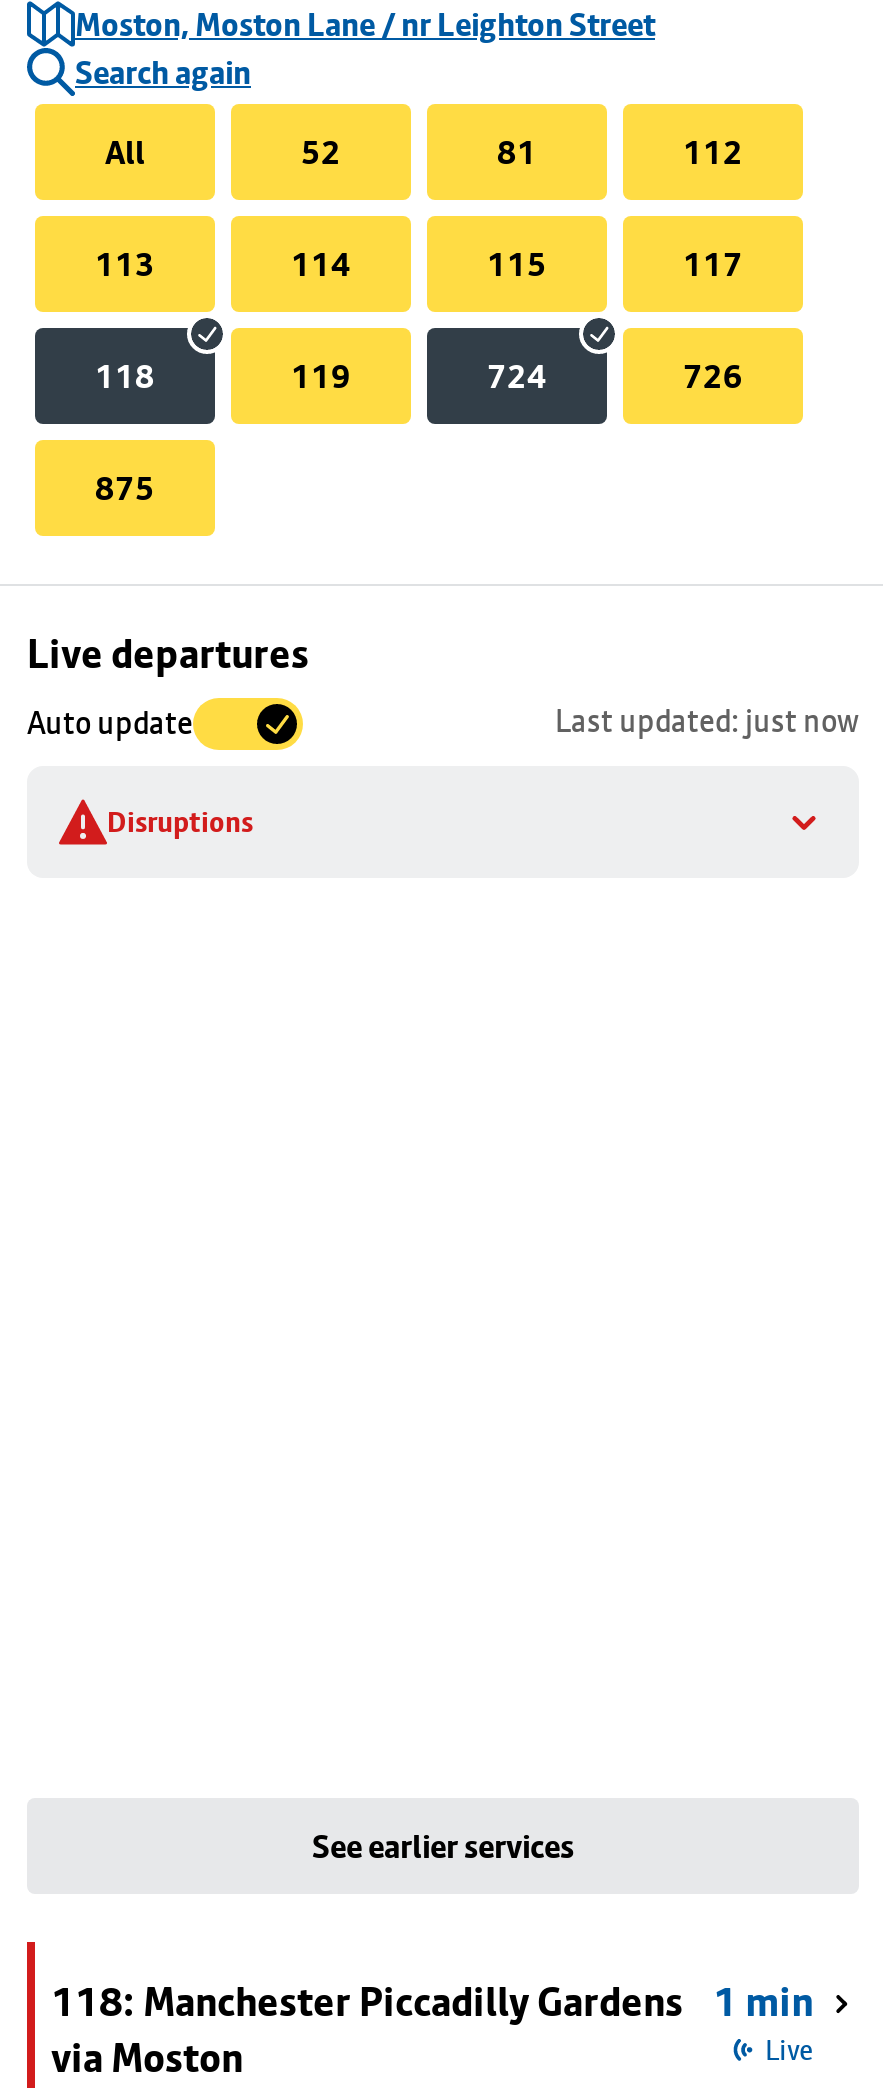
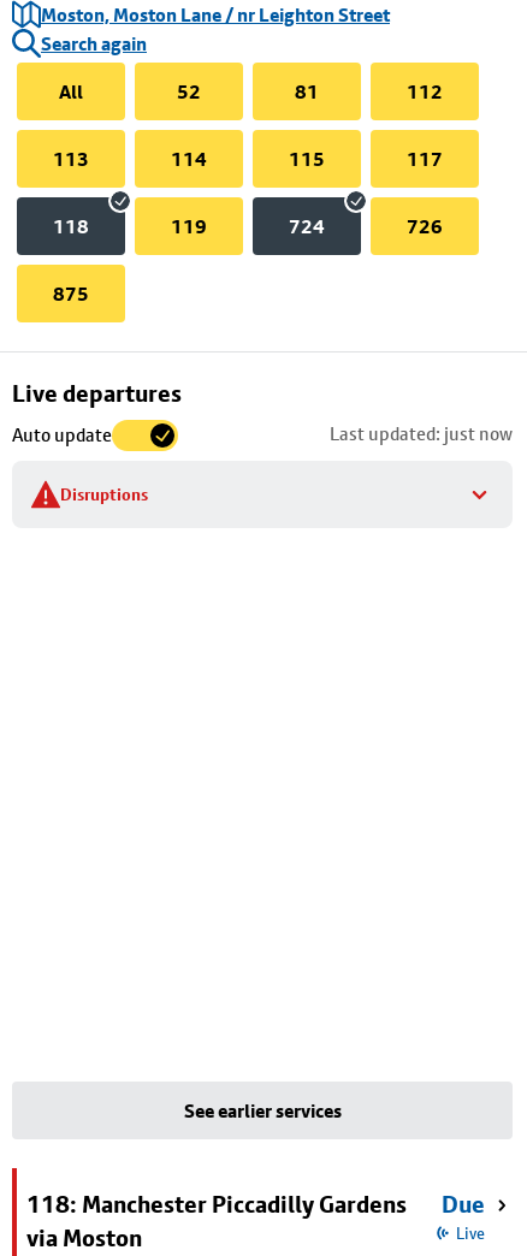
- 1 min
+ Due
